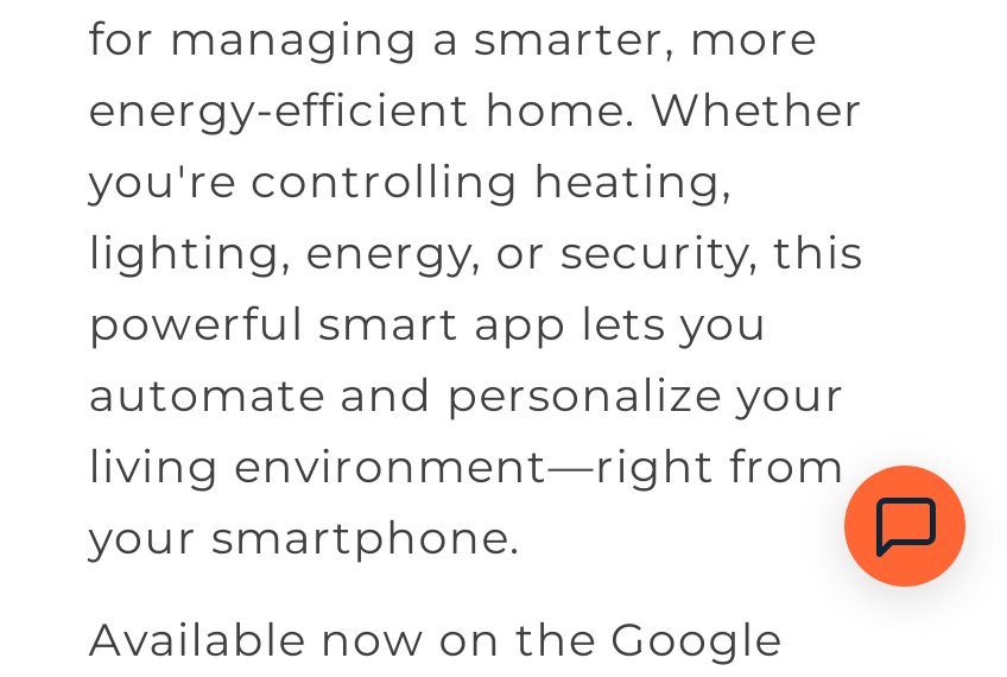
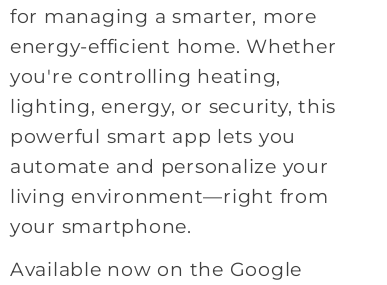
- [image]
